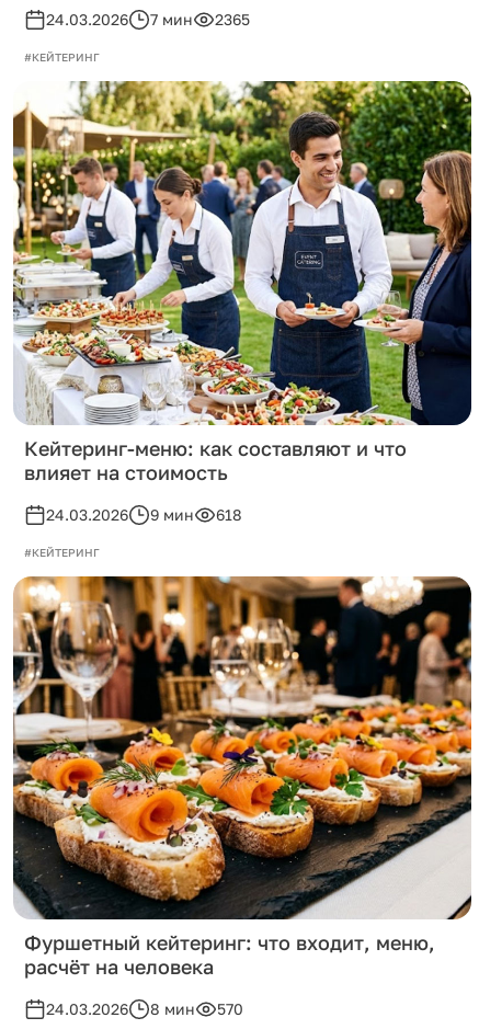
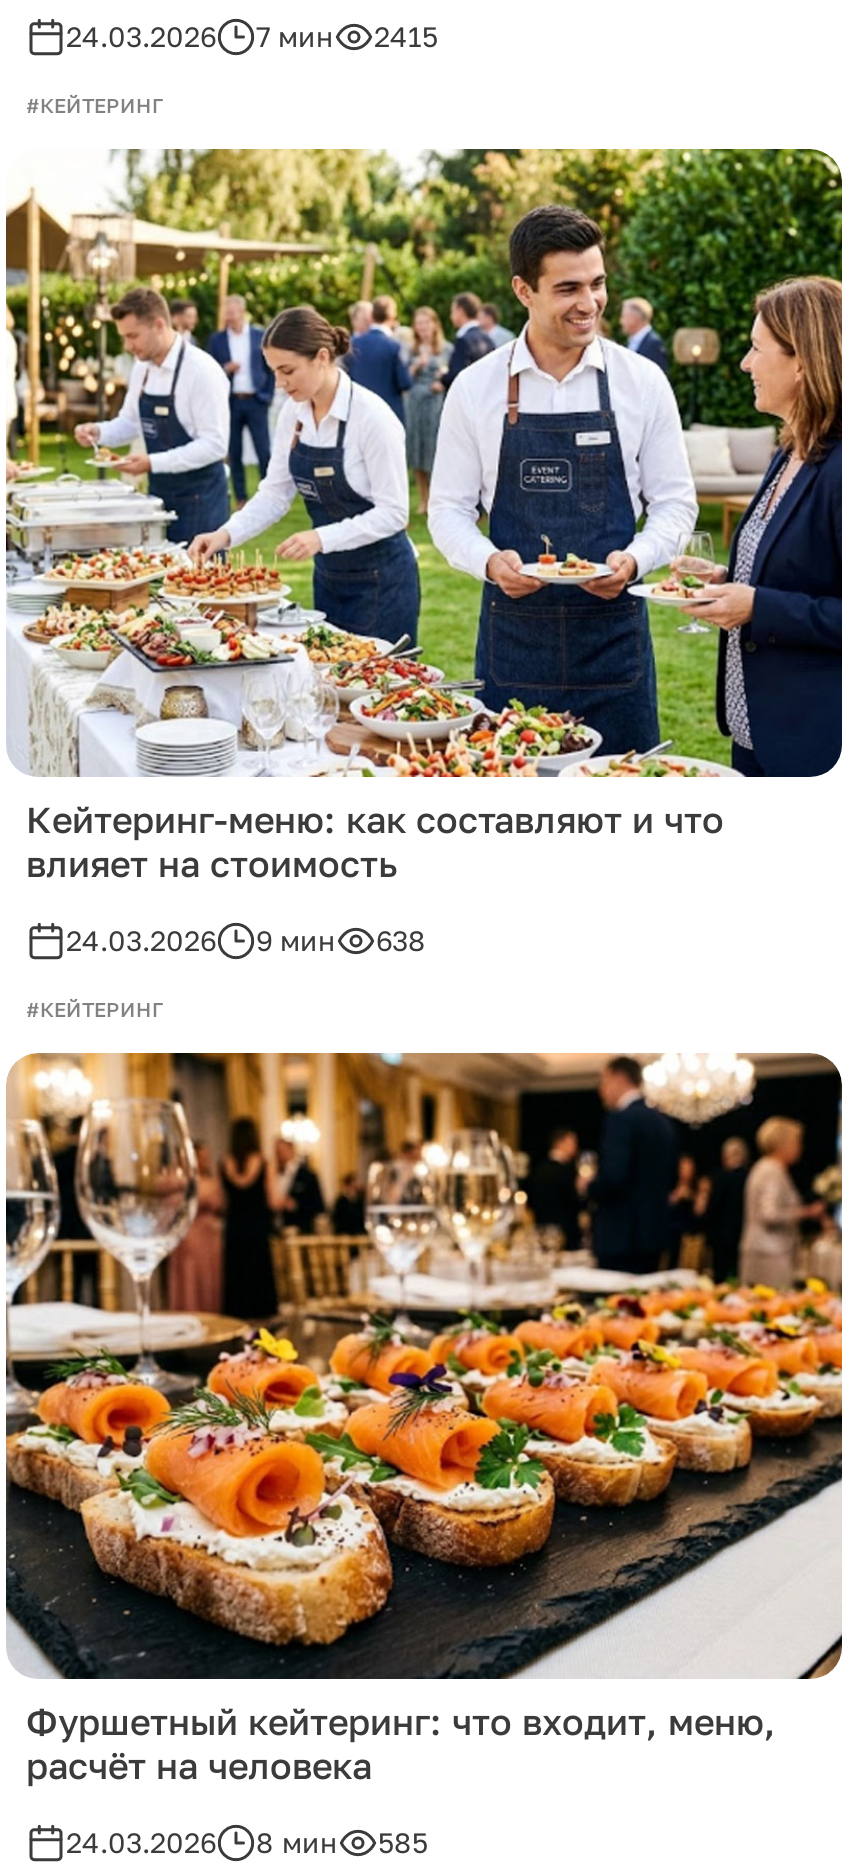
- 24.03.2026 7 мин 2365
+ 24.03.2026 7 мин 2415

- 24.03.2026 9 мин 618
+ 24.03.2026 9 мин 638

- 24.03.2026 8 мин 570
+ 24.03.2026 8 мин 585
